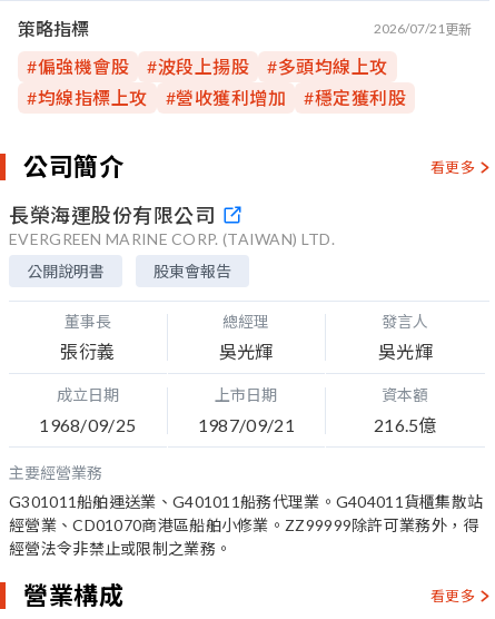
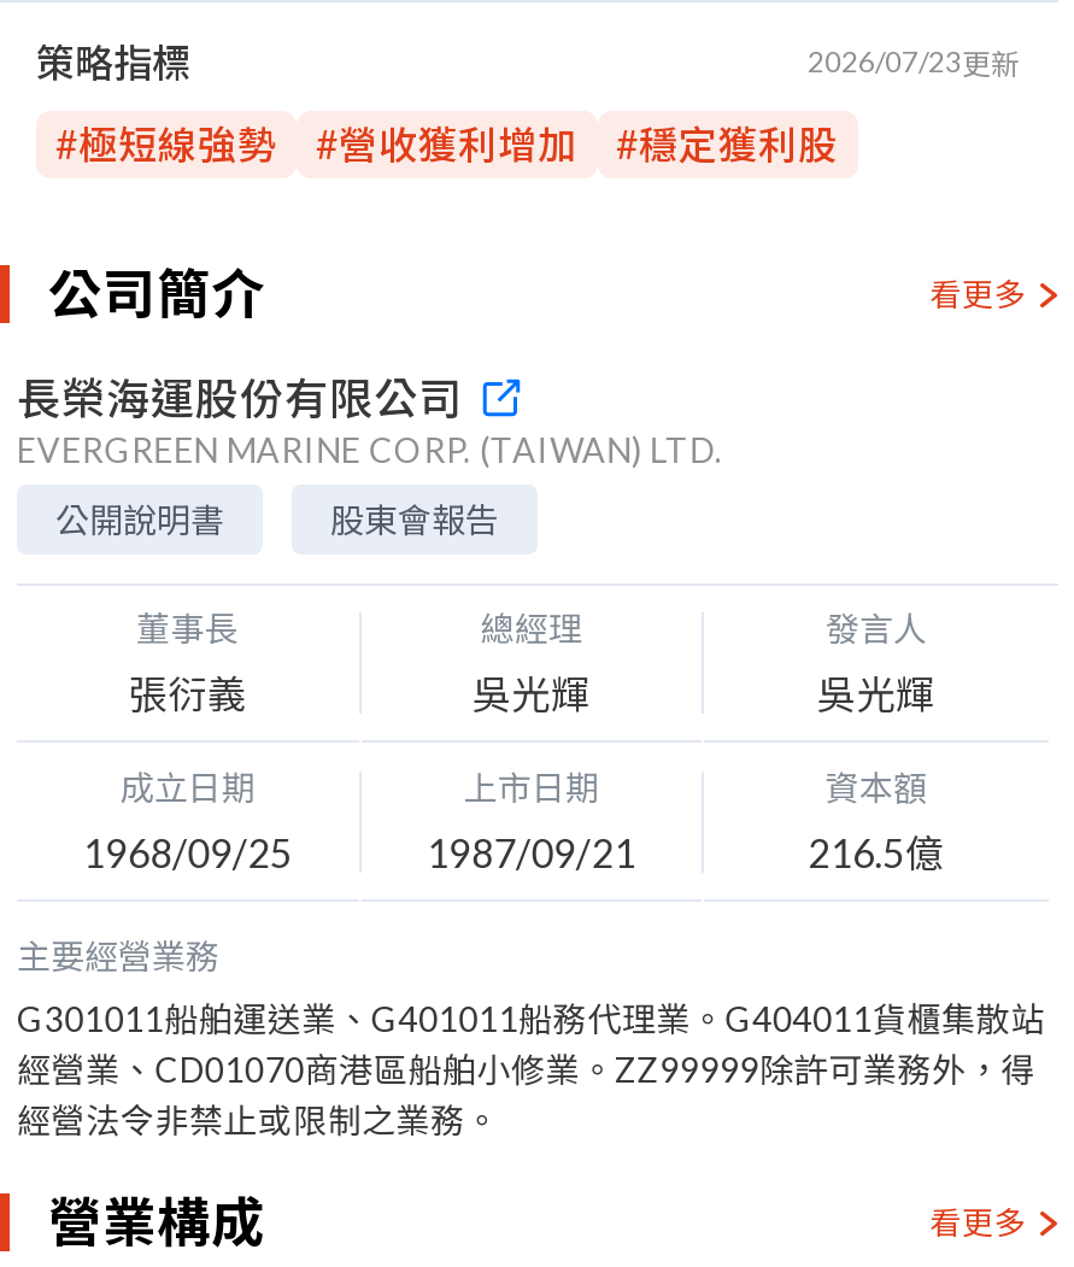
- 2026/07/21更新
- #偏強機會股
- #波段上揚股
- #多頭均線上攻
- #均線指標上攻
+ 2026/07/23更新
+ #極短線強勢
